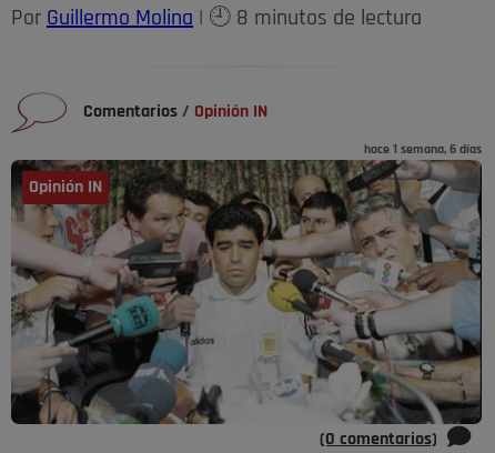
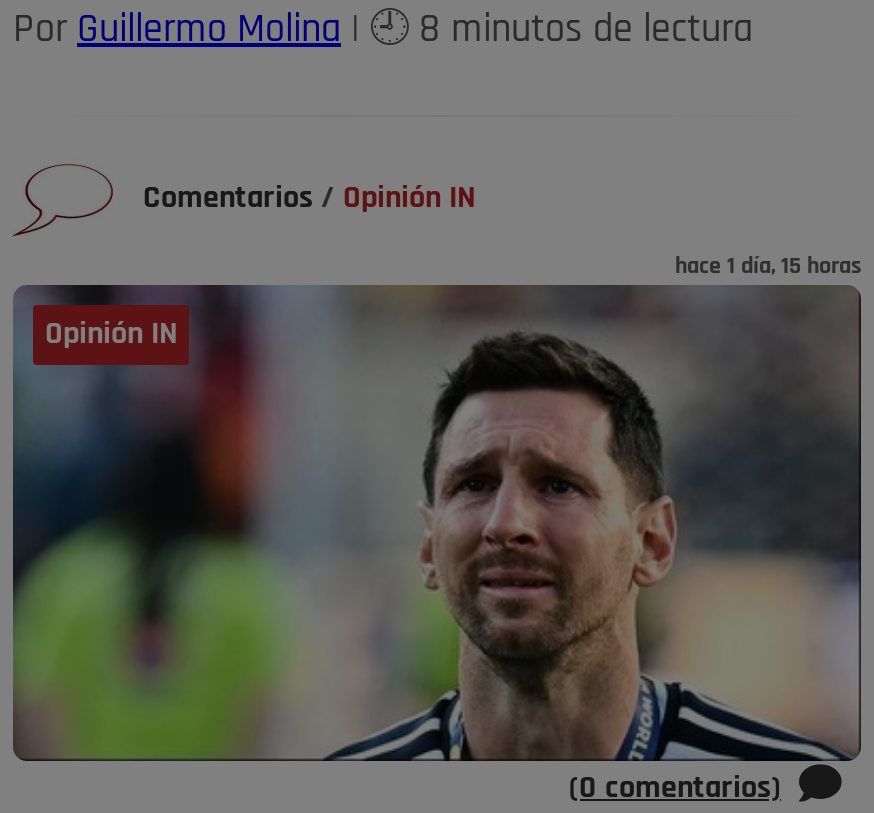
- hace 1 semana, 6 días
+ hace 1 día, 15 horas

- [image]
+ [image]
